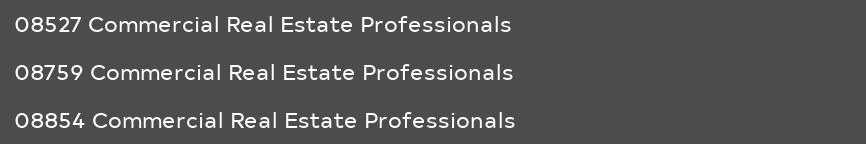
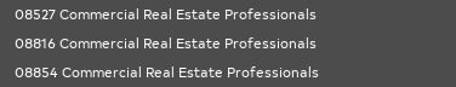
- 08759 Commercial Real Estate Professionals
+ 08816 Commercial Real Estate Professionals
